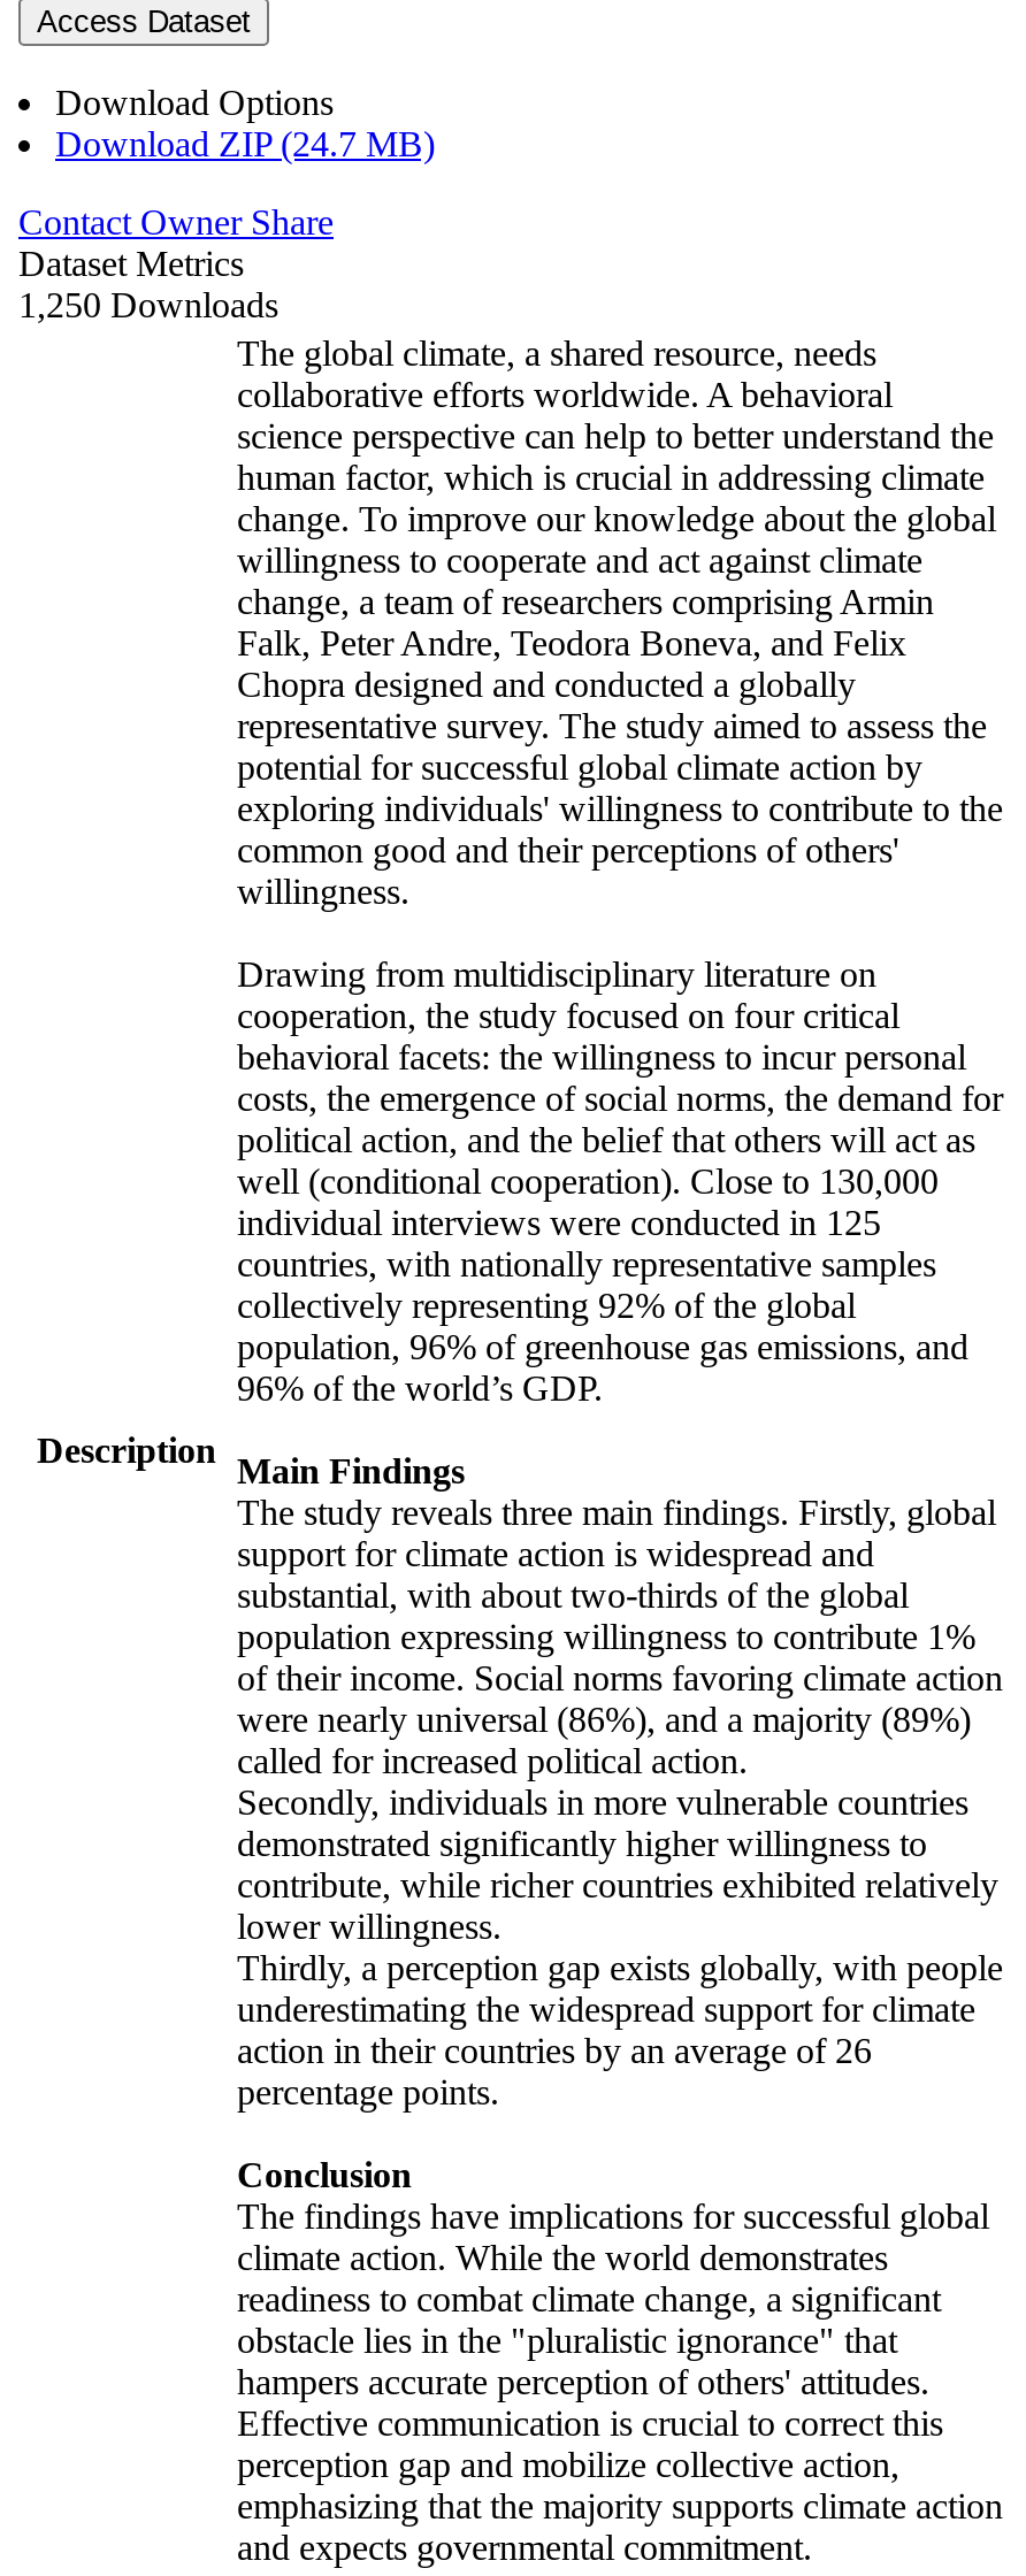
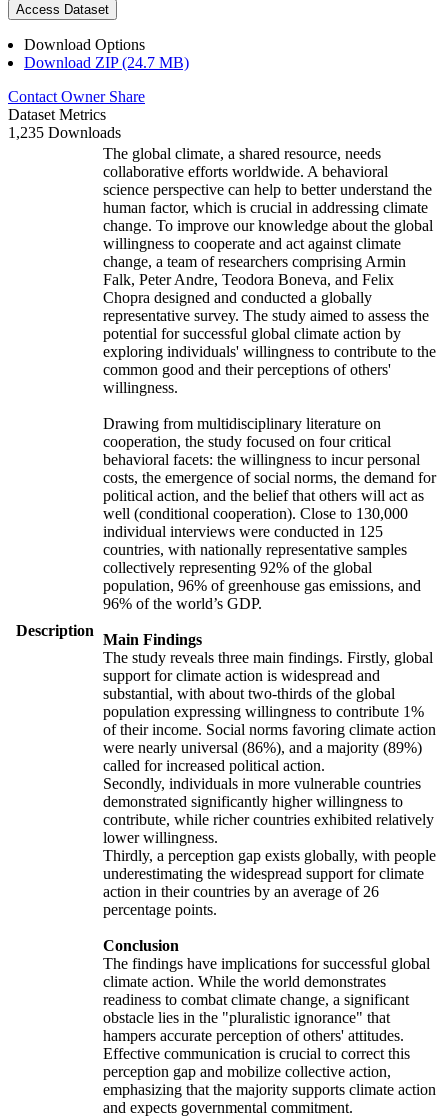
- 1,250 Downloads
+ 1,235 Downloads
